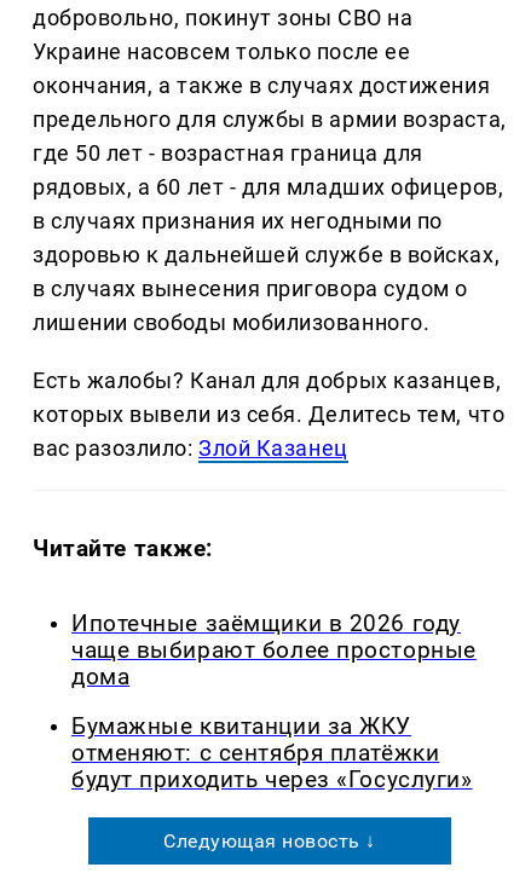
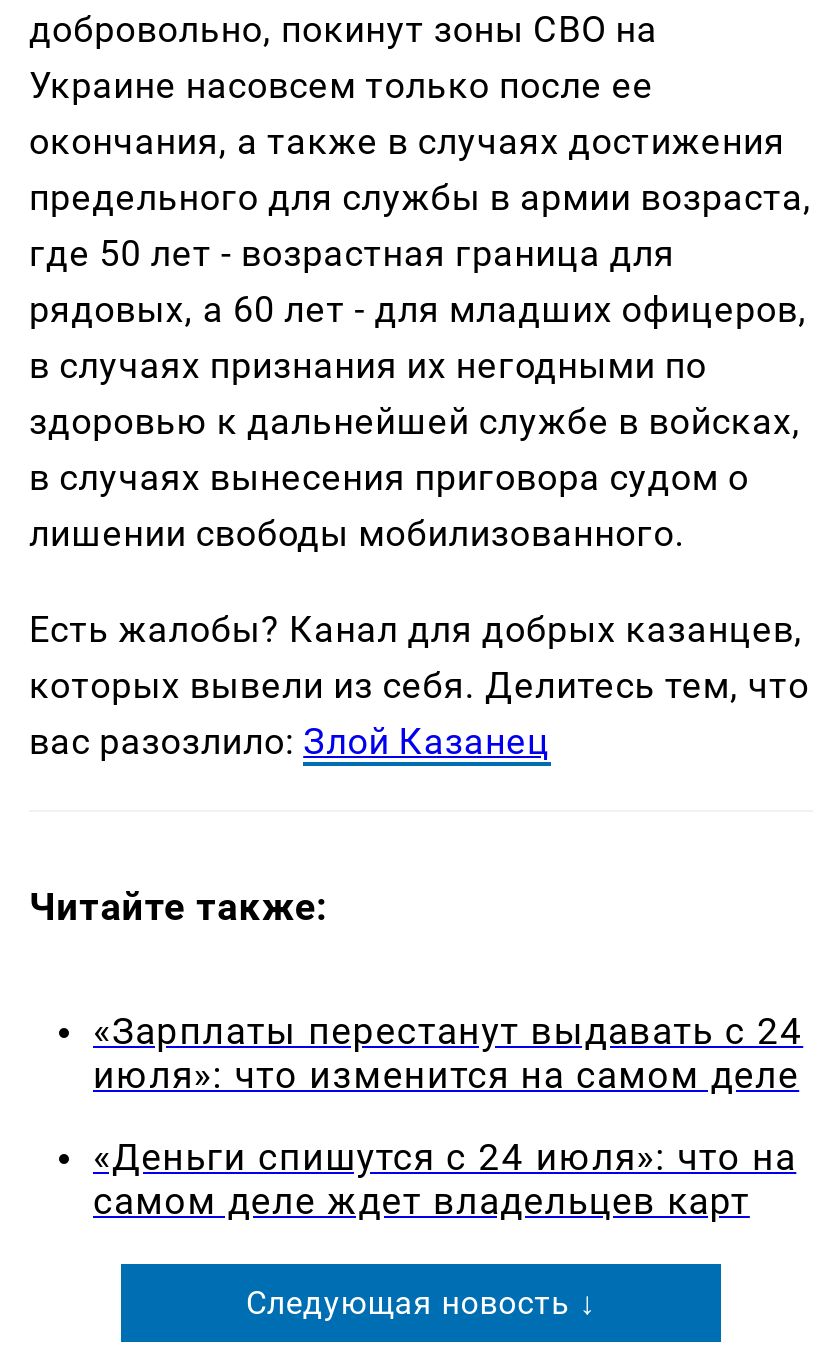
- Ипотечные заёмщики в 2026 году
- чаще выбирают более просторные
- дома
+ «Зарплаты перестанут выдавать с 24
+ июля»: что изменится на самом деле

- Бумажные квитанции за ЖКУ
- отменяют: с сентября платёжки
- будут приходить через «Госуслуги»
+ «Деньги спишутся с 24 июля»: что на
+ самом деле ждет владельцев карт
